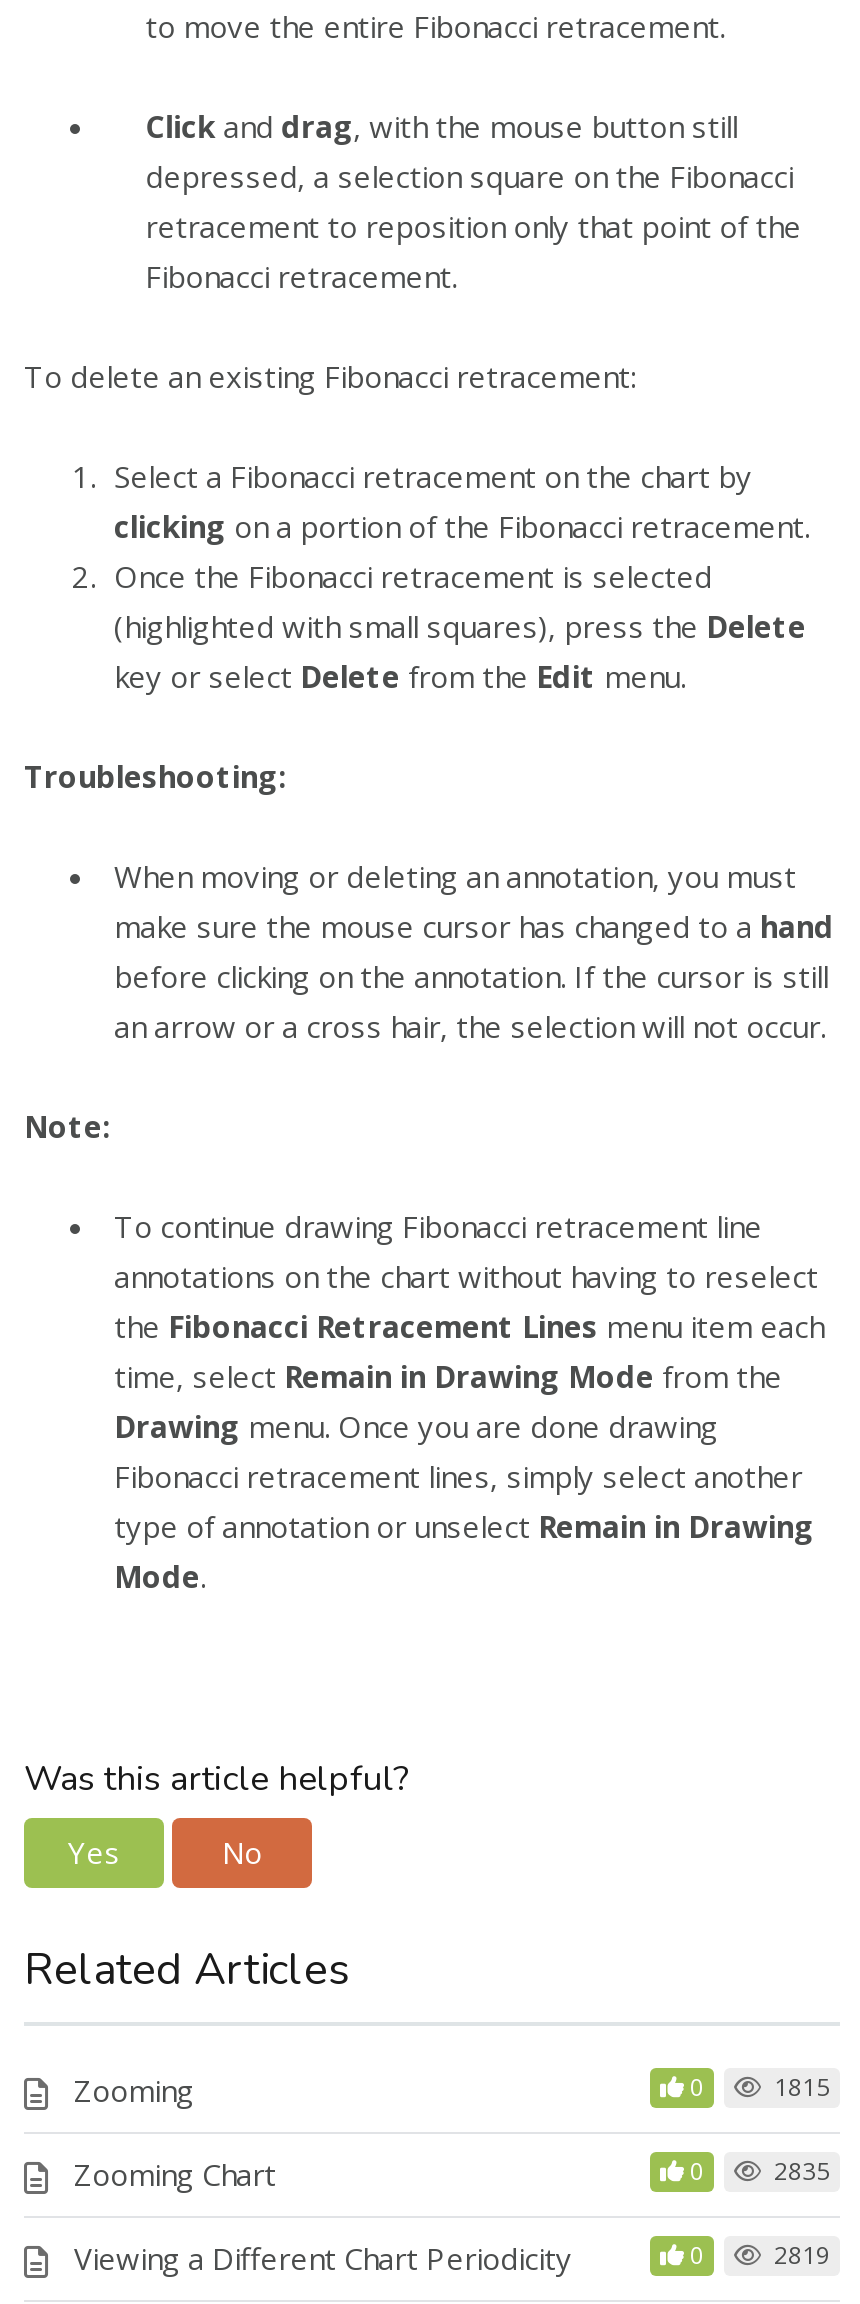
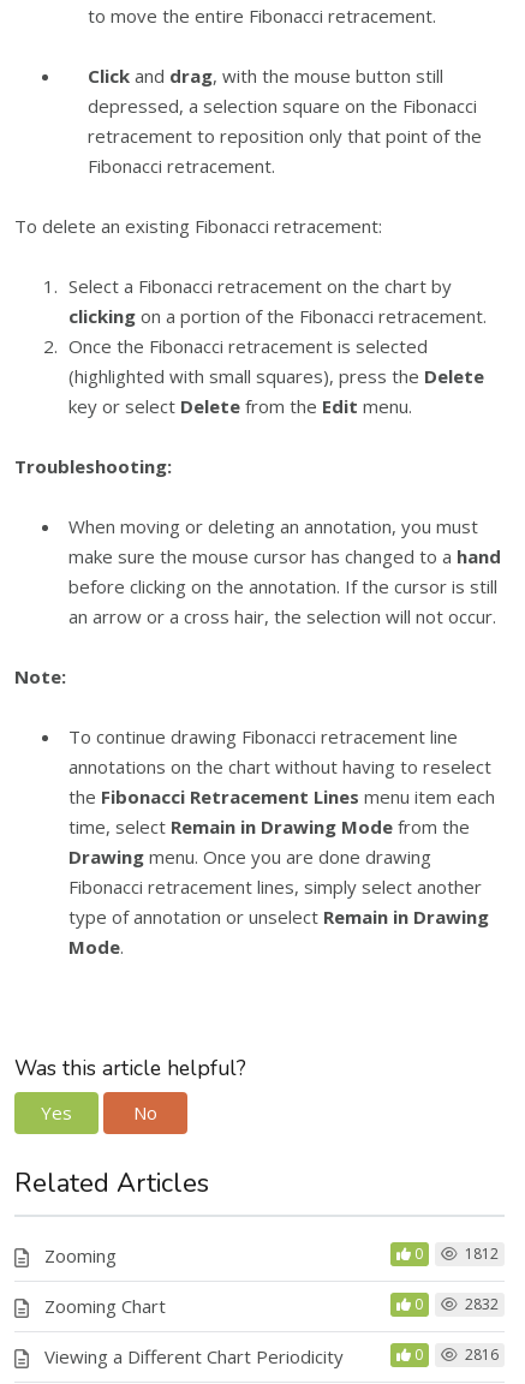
- 0 1815
+ 0 1812

- 0 2835
+ 0 2832

- 0 2819
+ 0 2816
